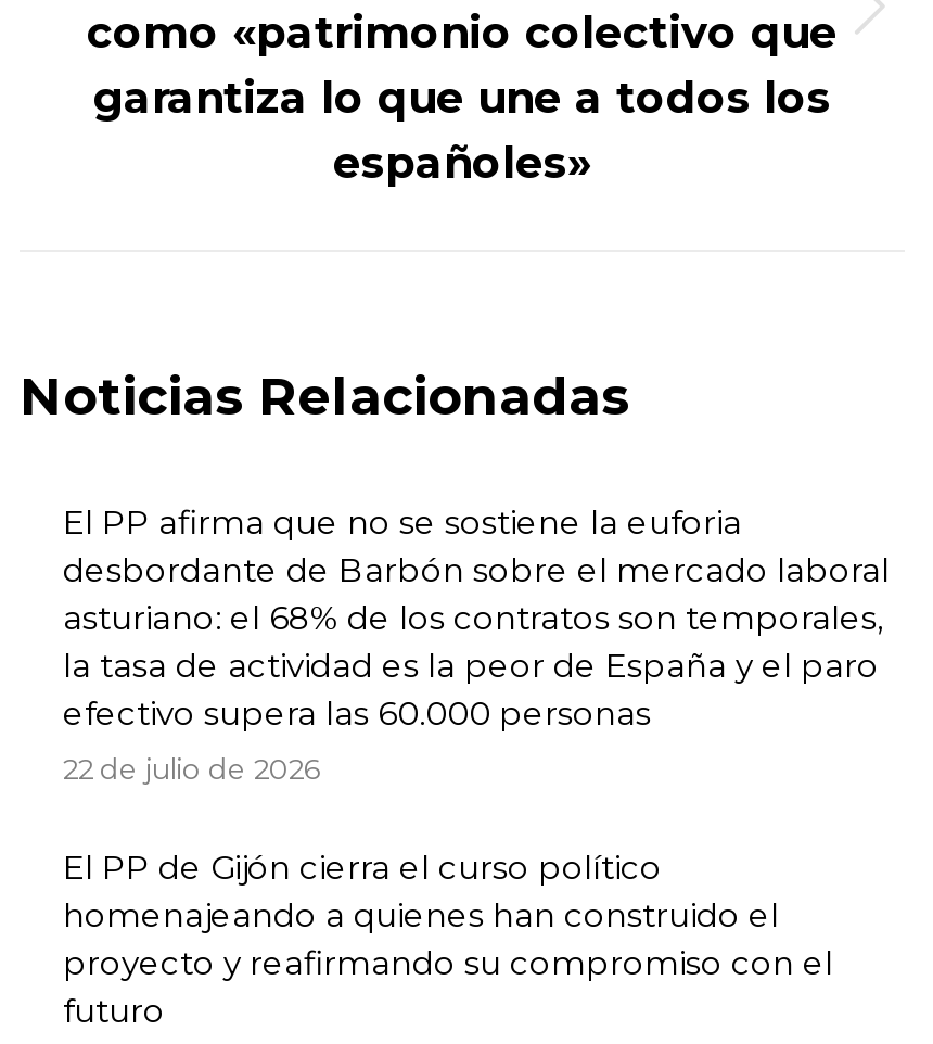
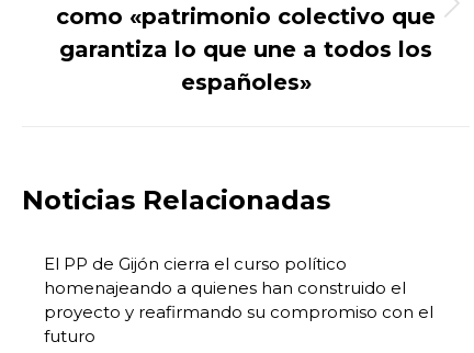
- El PP afirma que no se sostiene la euforia
- desbordante de Barbón sobre el mercado laboral
- asturiano: el 68% de los contratos son temporales,
- la tasa de actividad es la peor de España y el paro
- efectivo supera las 60.000 personas
- 22 de julio de 2026
